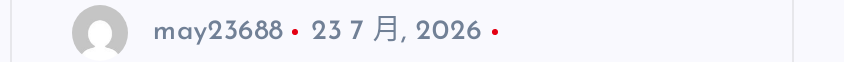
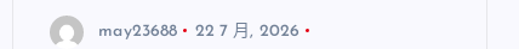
- may23688 23 7 月, 2026
+ may23688 22 7 月, 2026
